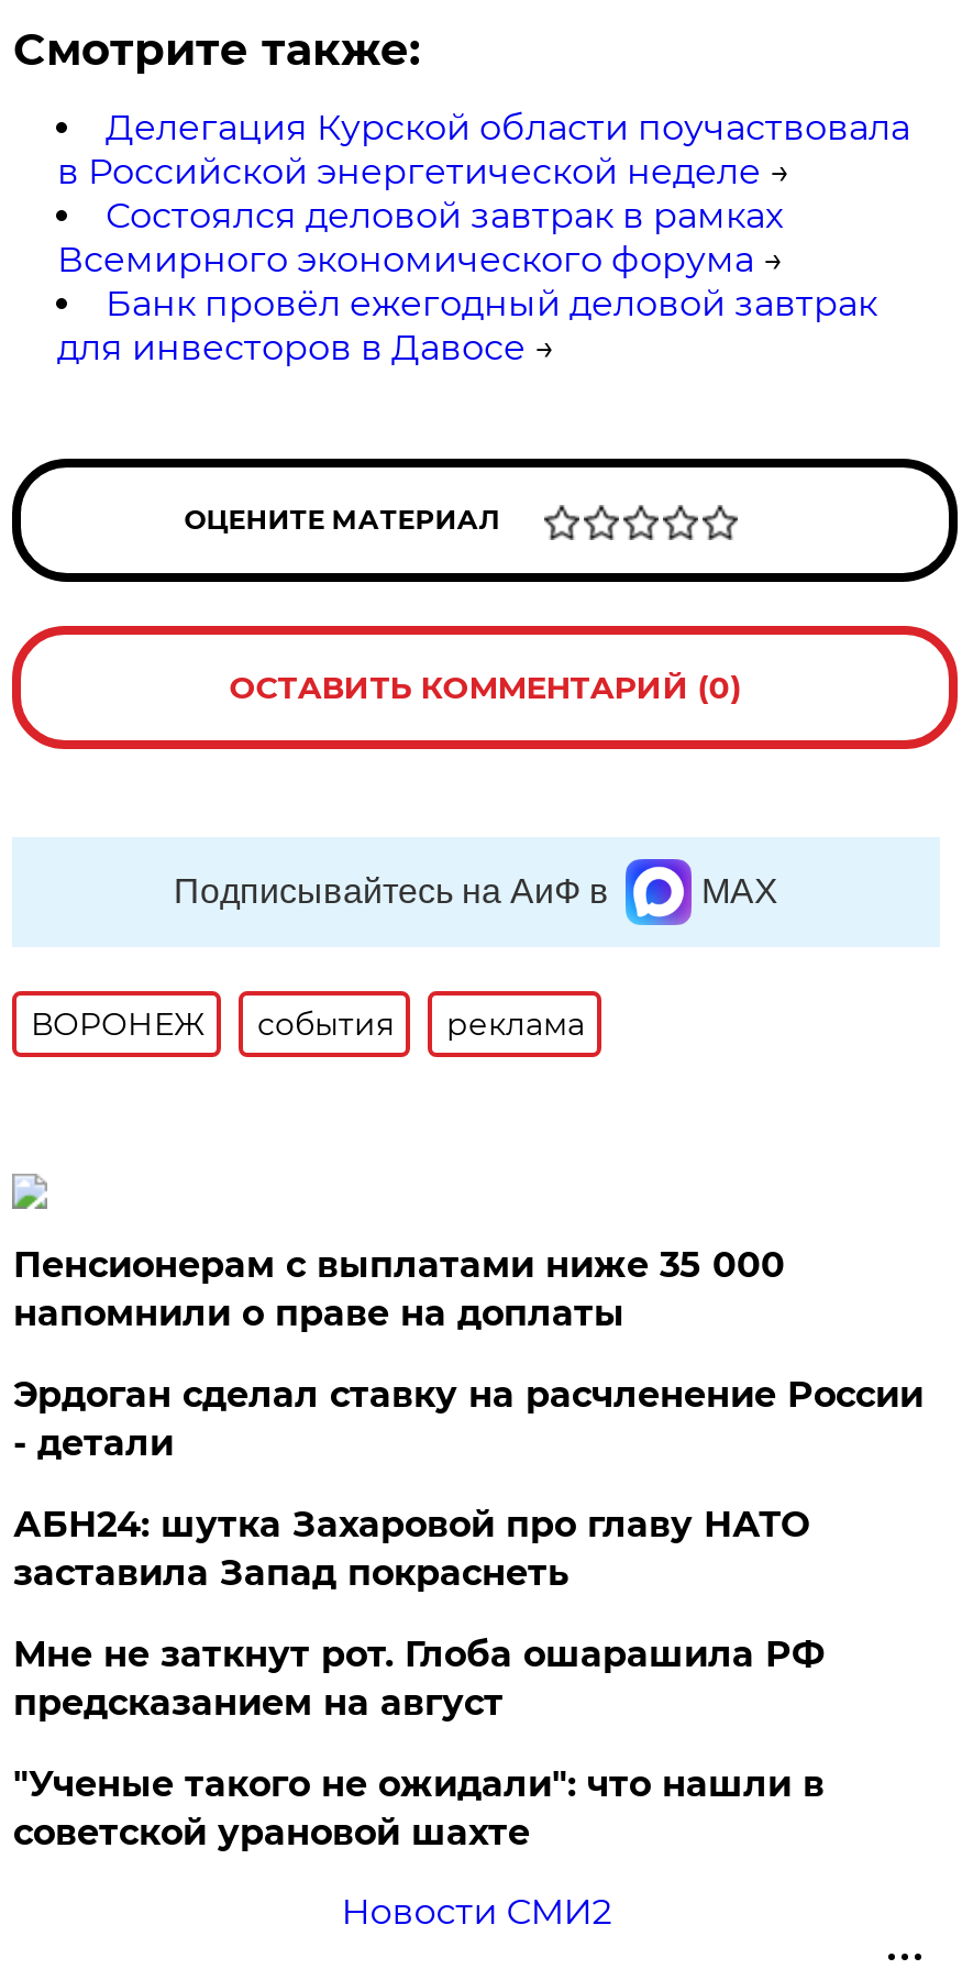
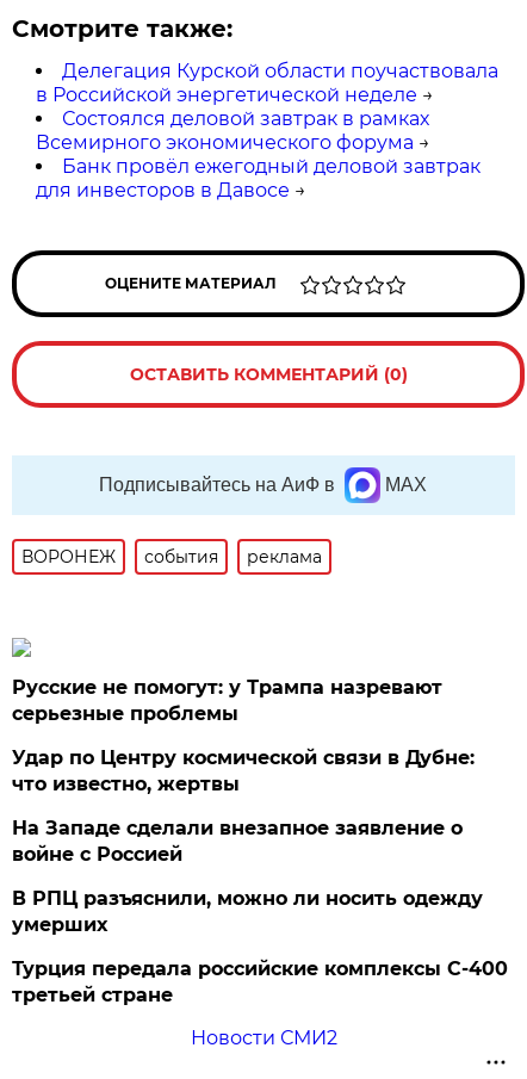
- Пенсионерам с выплатами ниже 35 000
- напомнили о праве на доплаты
+ Русские не помогут: у Трампа назревают
+ серьезные проблемы

- Эрдоган сделал ставку на расчленение России
- - детали
+ Удар по Центру космической связи в Дубне:
+ что известно, жертвы

- АБН24: шутка Захаровой про главу НАТО
- заставила Запад покраснеть
+ На Западе сделали внезапное заявление о
+ войне с Россией

- Мне не заткнут рот. Глоба ошарашила РФ
- предсказанием на август
+ В РПЦ разъяснили, можно ли носить одежду
+ умерших

- "Ученые такого не ожидали": что нашли в
- советской урановой шахте
+ Турция передала российские комплексы С-400
+ третьей стране
